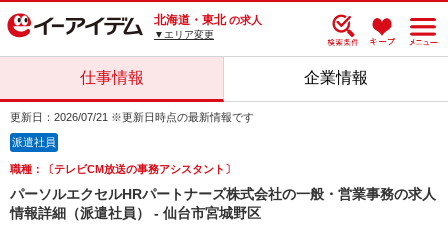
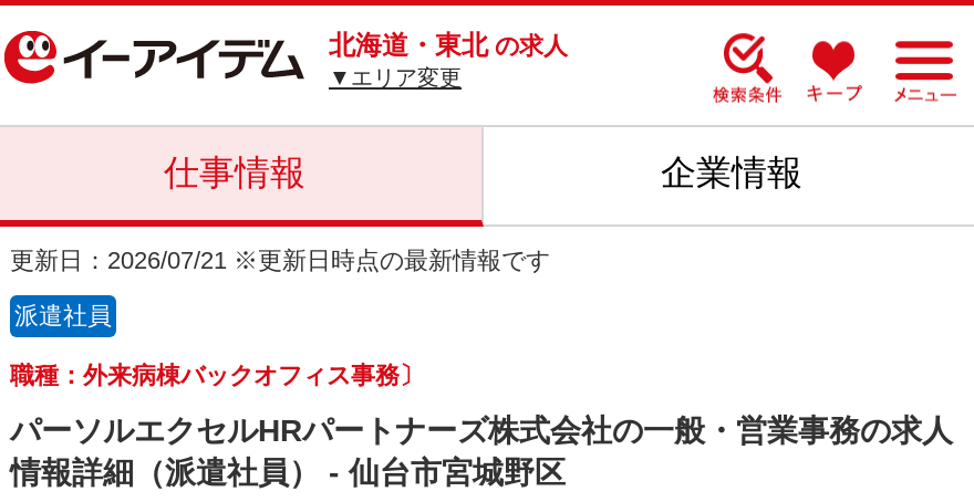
- 職種：〔テレビCM放送の事務アシスタント〕
+ 職種：外来病棟バックオフィス事務〕
